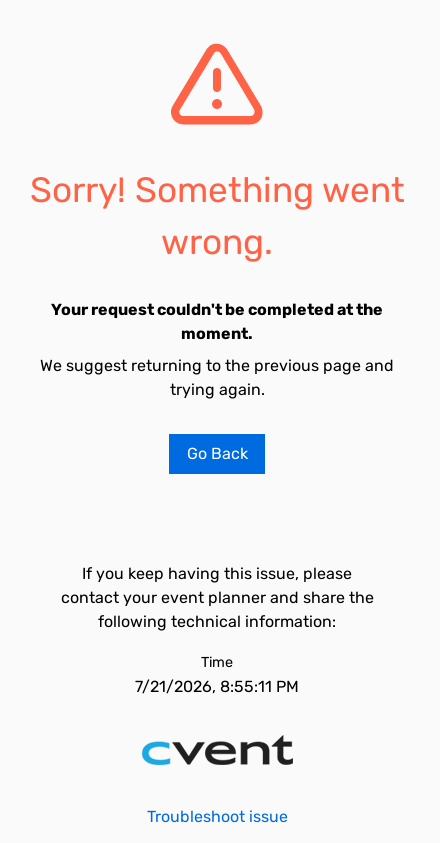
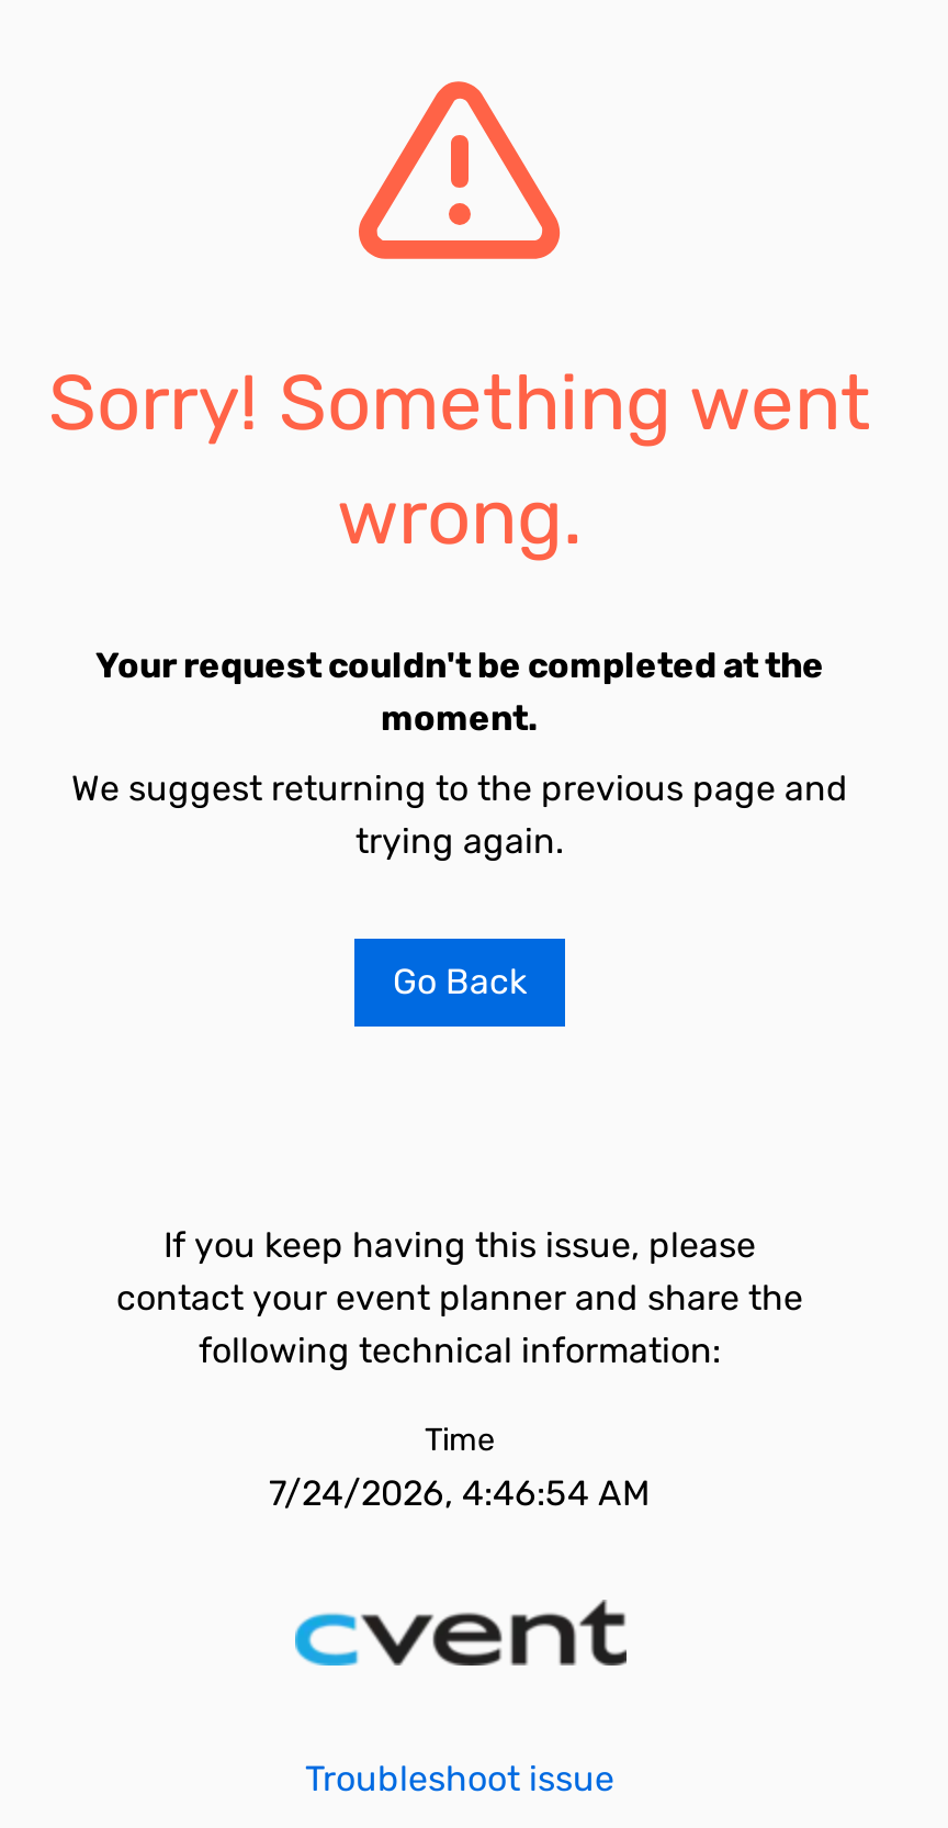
- 7/21/2026, 8:55:11 PM
+ 7/24/2026, 4:46:54 AM
